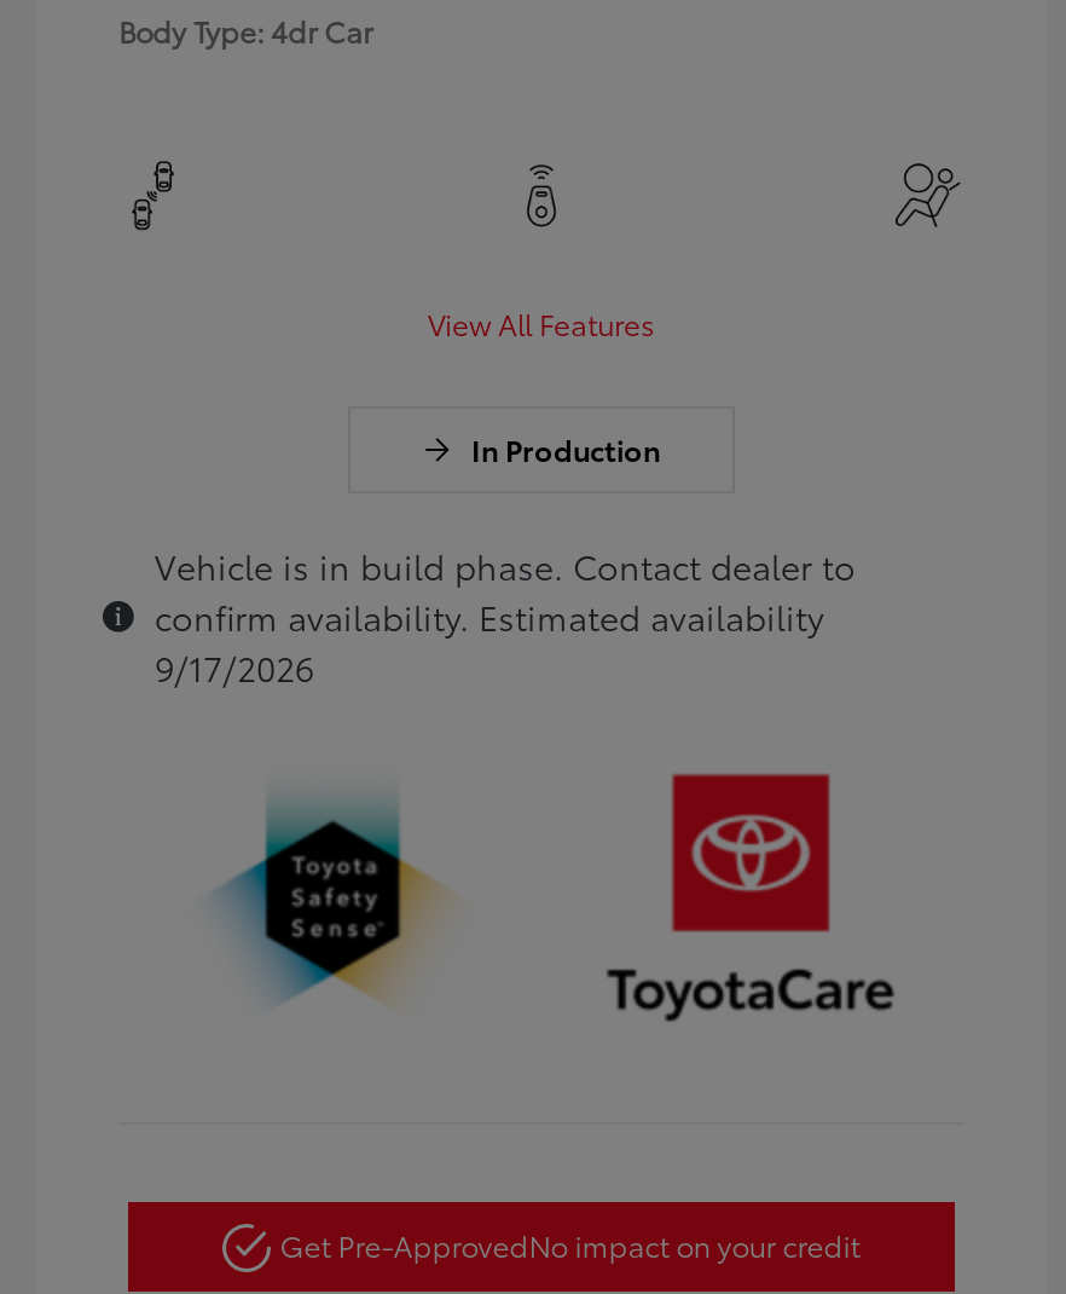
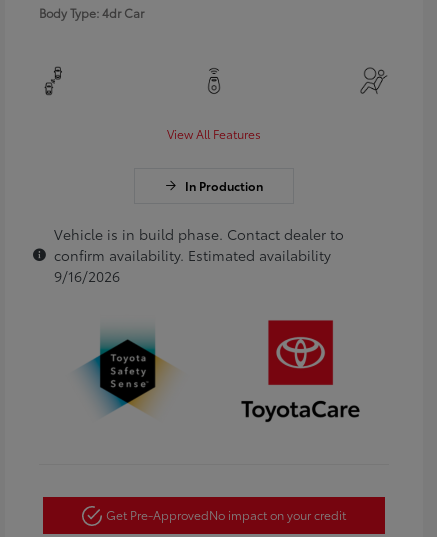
- 9/17/2026
+ 9/16/2026
